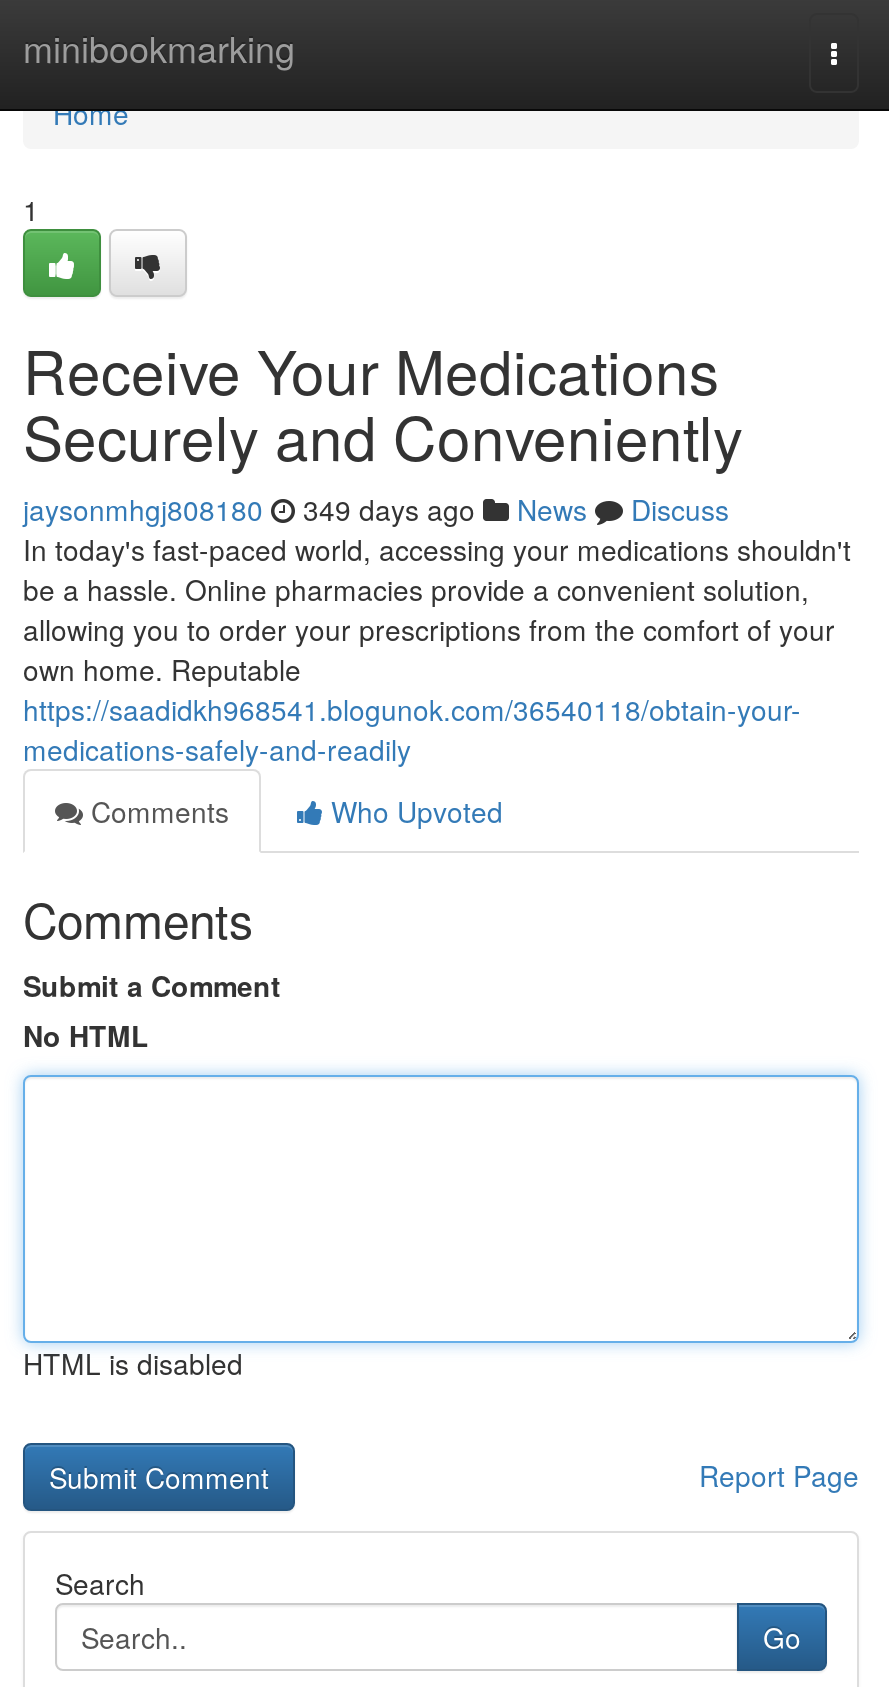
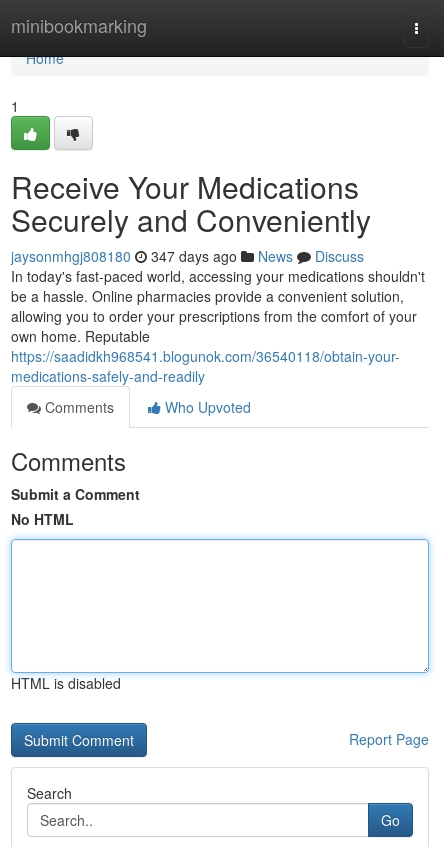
- jaysonmhgj808180 349 days ago News Discuss
+ jaysonmhgj808180 347 days ago News Discuss
